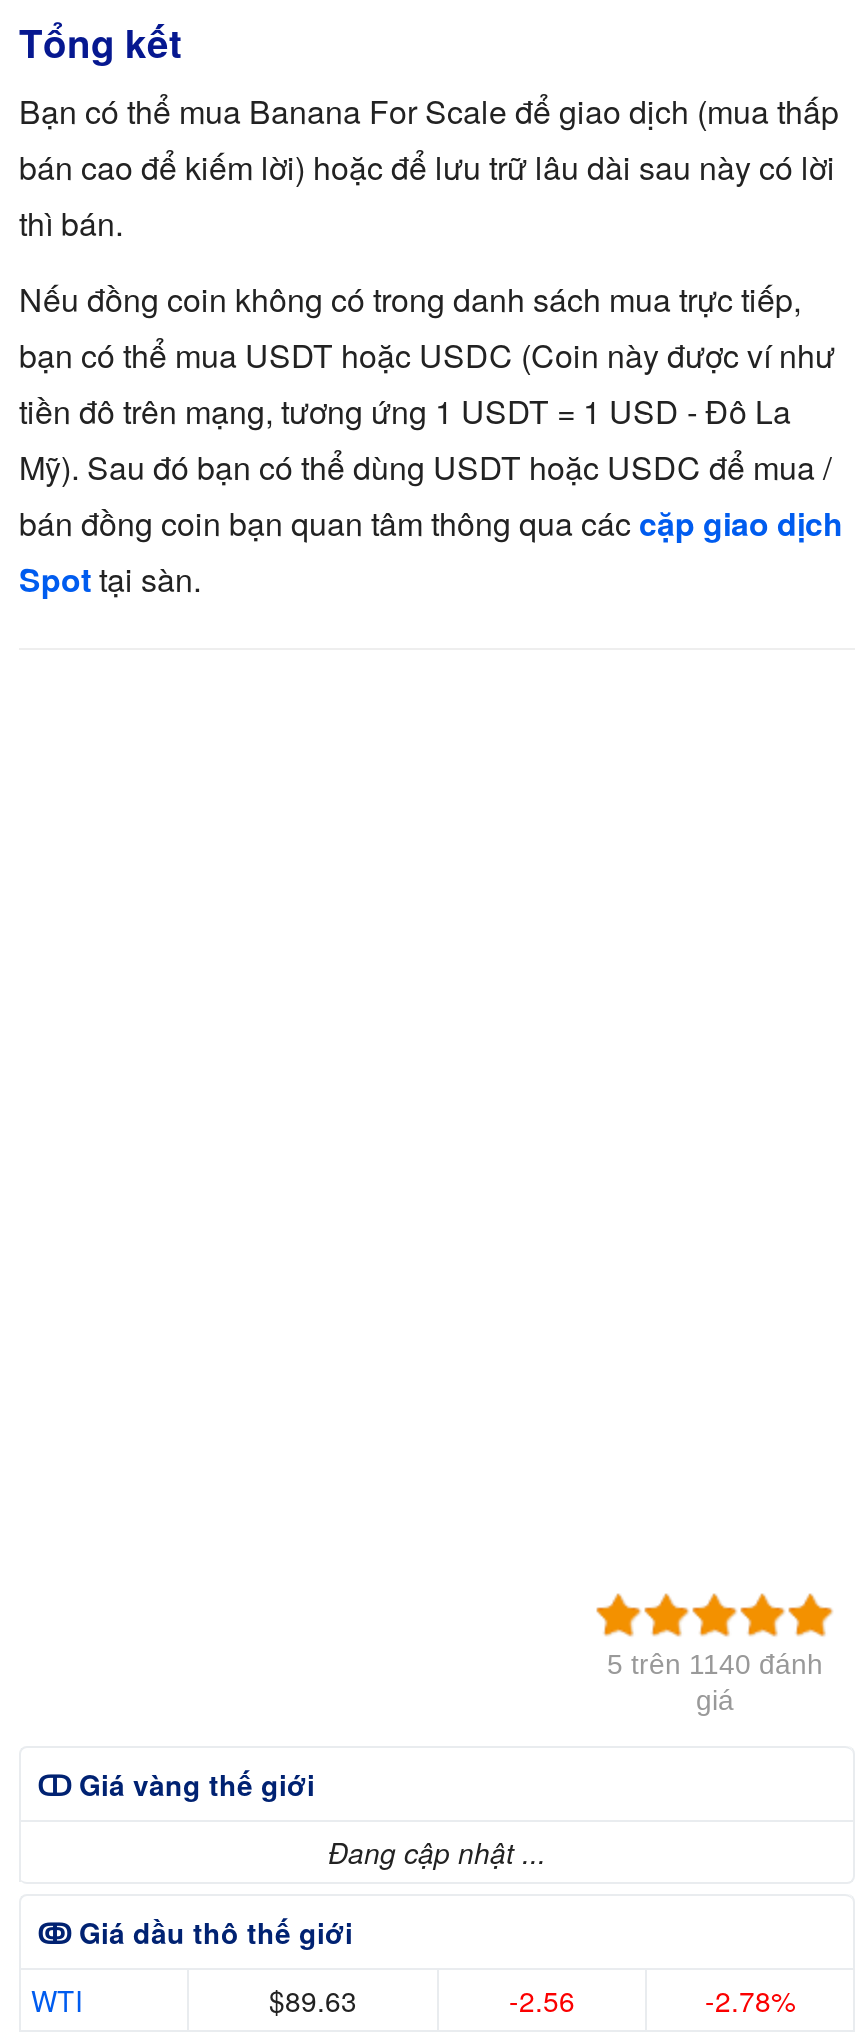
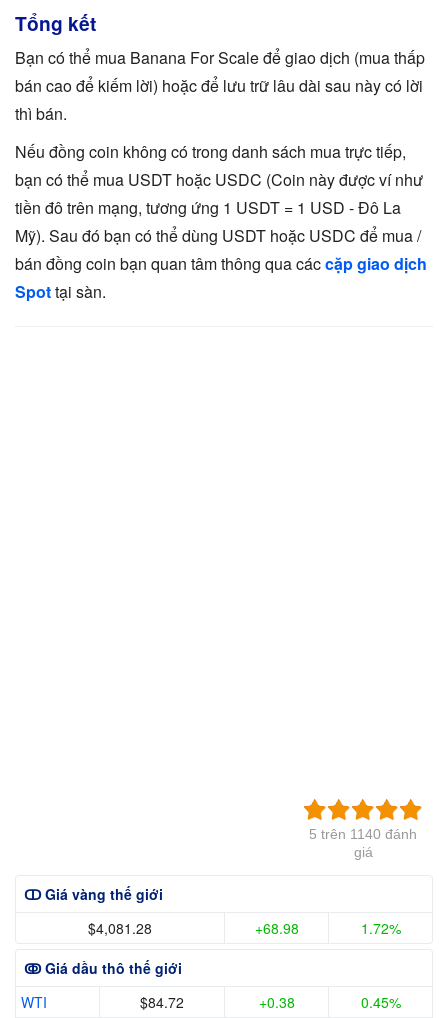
- Đang cập nhật ...
+ $4,081.28
+ +68.98
+ 1.72%

- $89.63
+ $84.72

- -2.56
+ +0.38

- -2.78%
+ 0.45%
